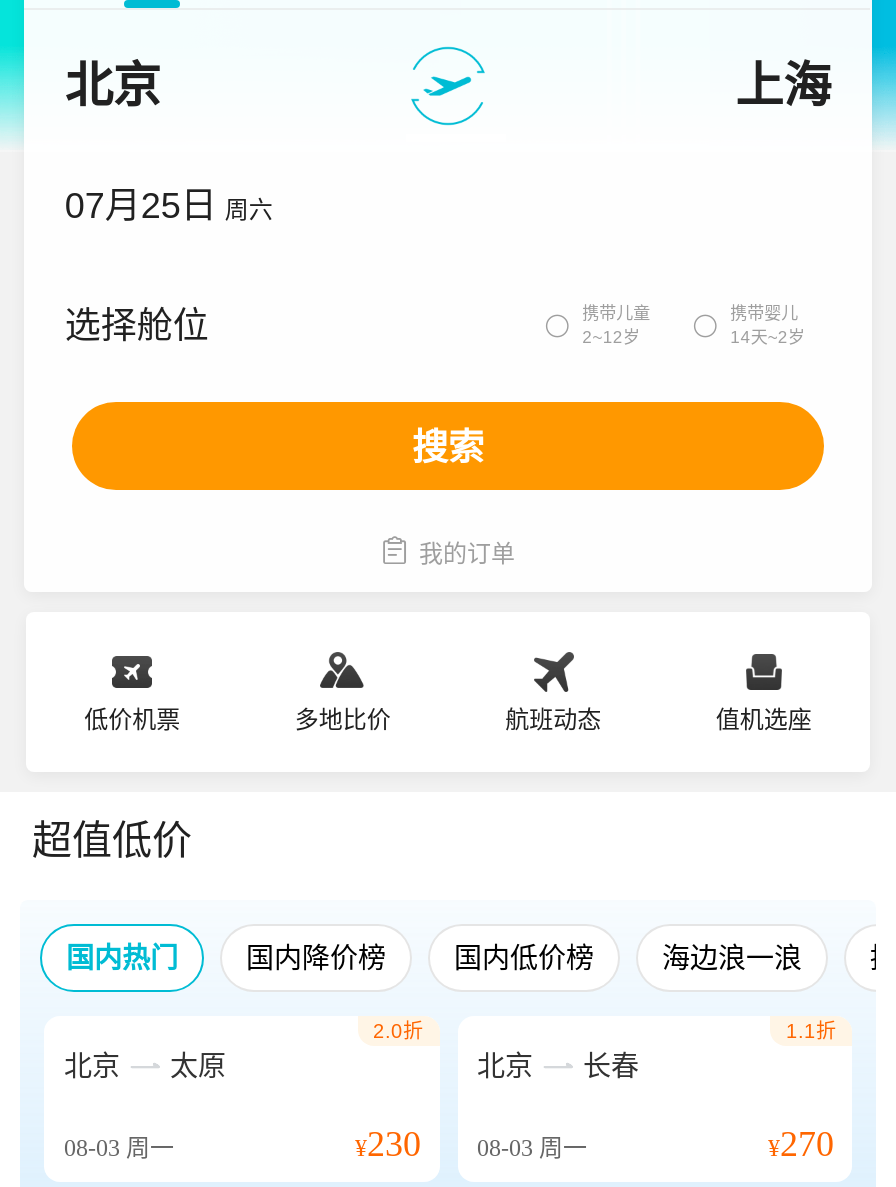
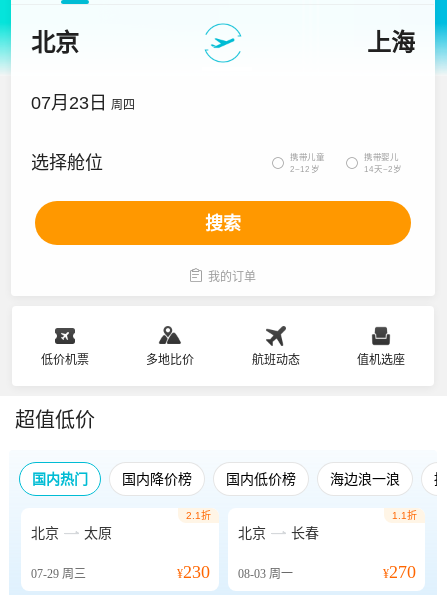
- 07月25日 周六
+ 07月23日 周四

- 2.0折
+ 2.1折

- 08-03周一
+ 07-29周三
